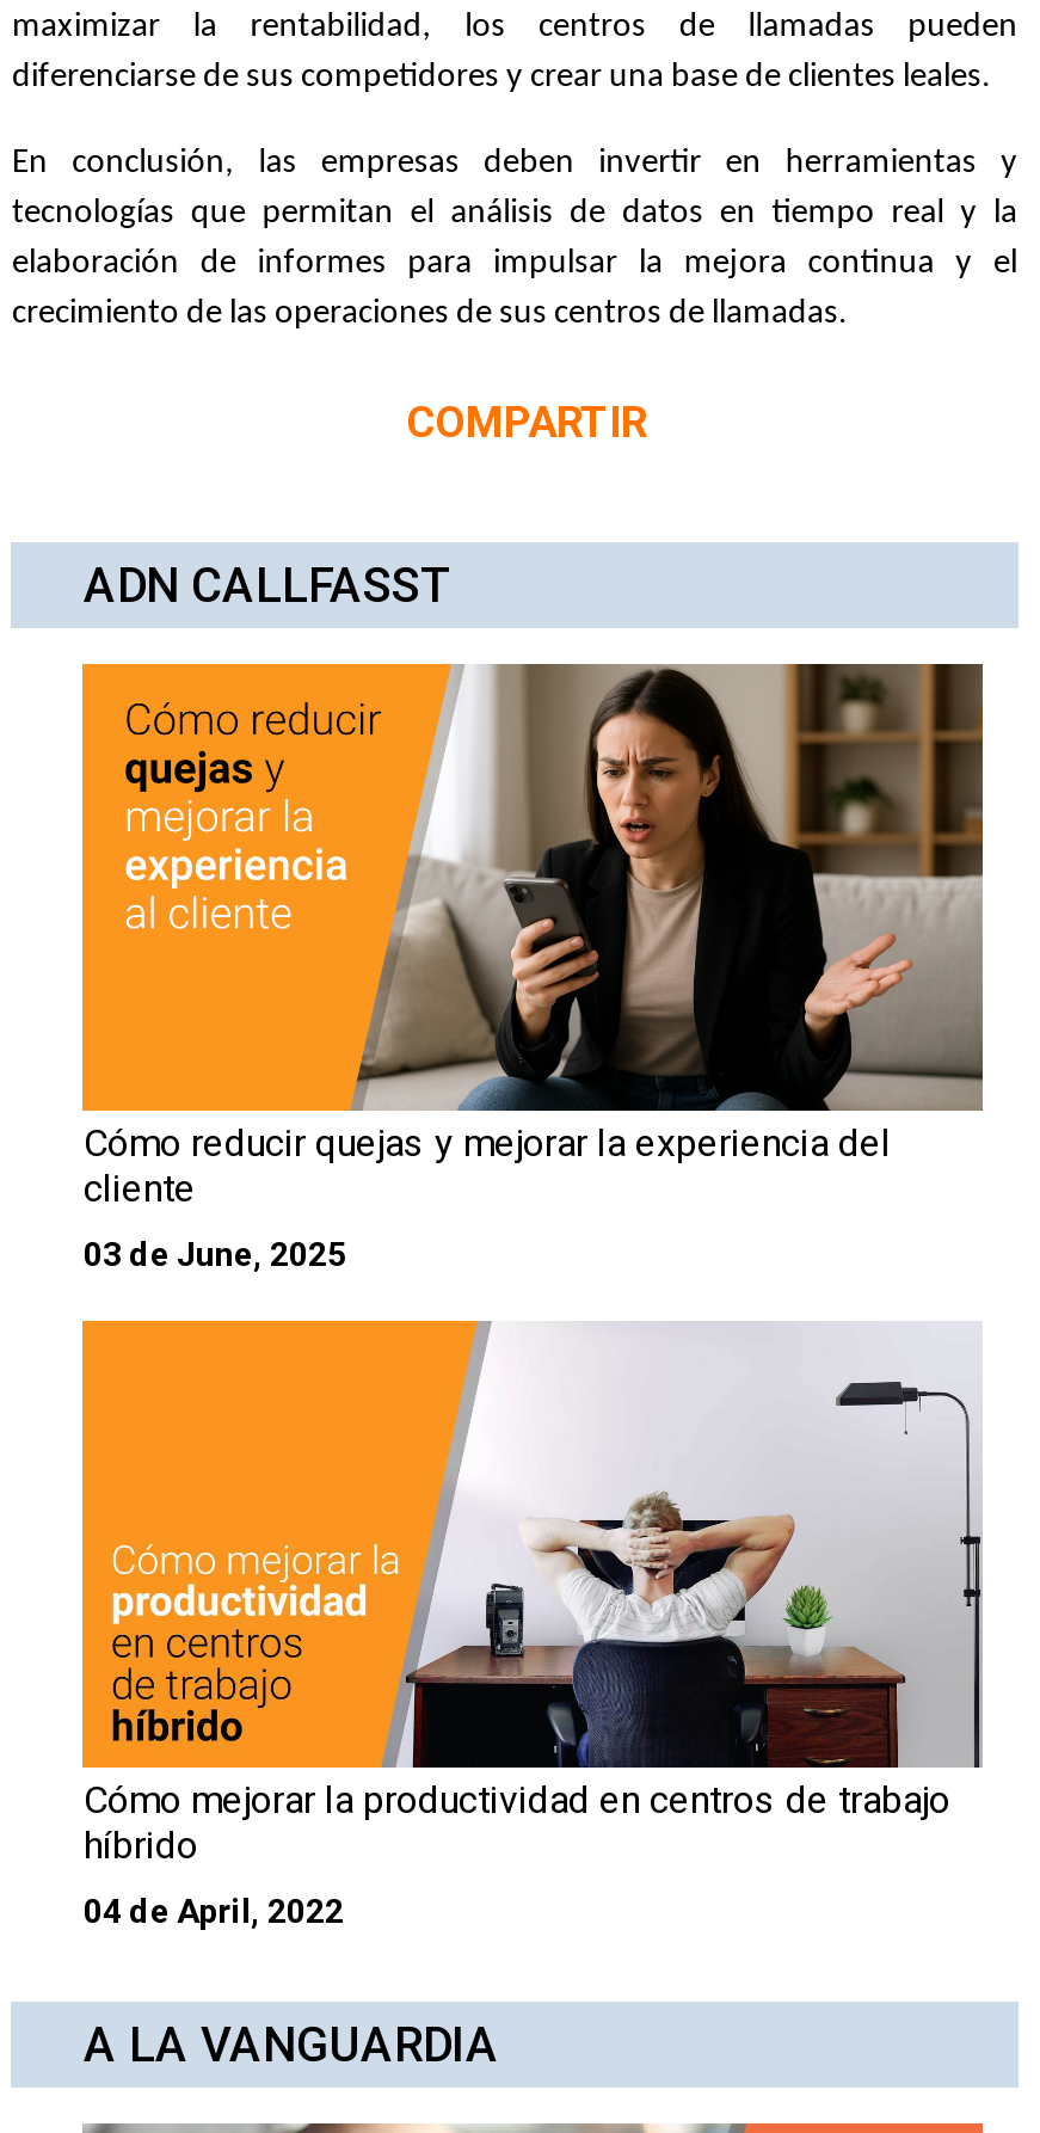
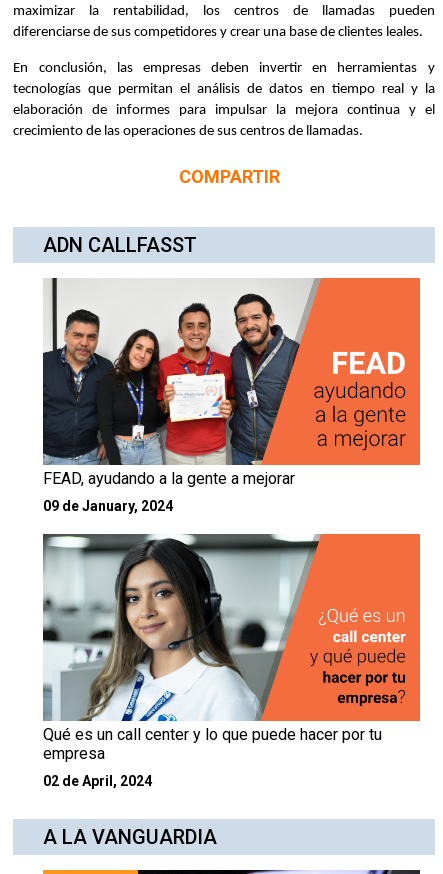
- [image]
- Cómo reducir quejas y mejorar la experiencia del
- cliente
+ [image]
+ FEAD, ayudando a la gente a mejorar

- 03 de June, 2025
+ 09 de January, 2024

- [image]
- Cómo mejorar la productividad en centros de trabajo
- híbrido
+ [image]
+ Qué es un call center y lo que puede hacer por tu
+ empresa

- 04 de April, 2022
+ 02 de April, 2024
